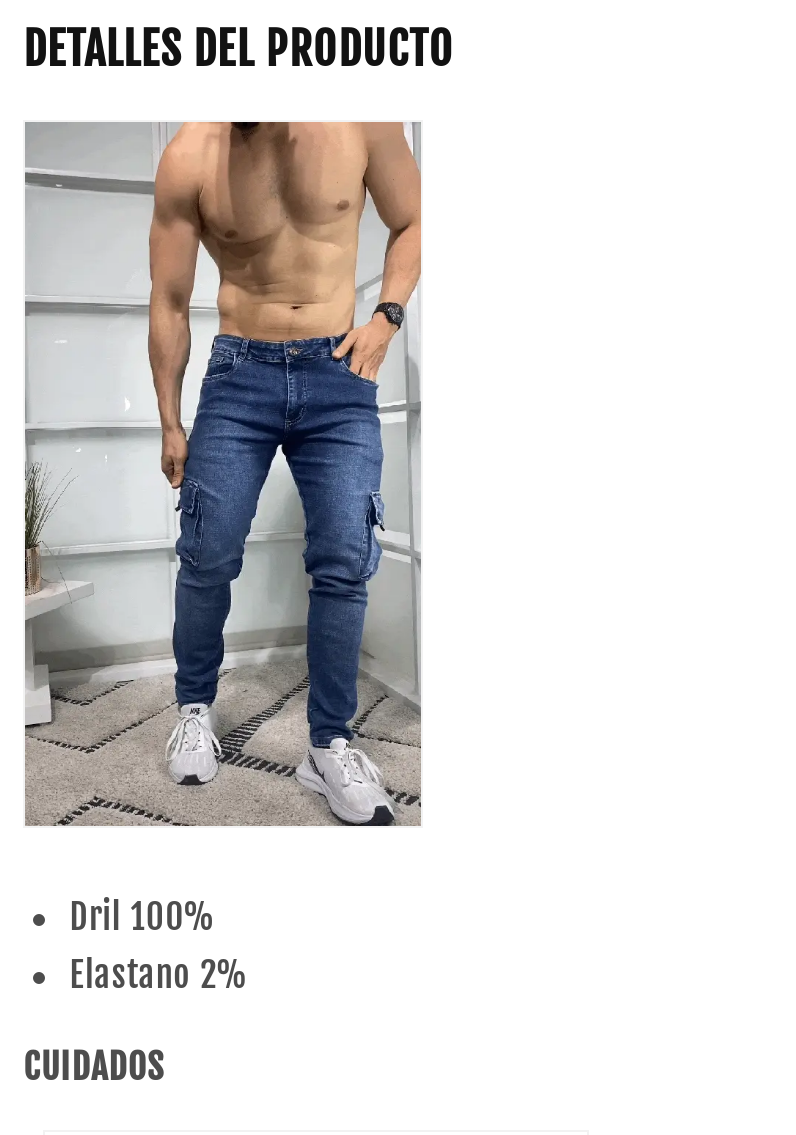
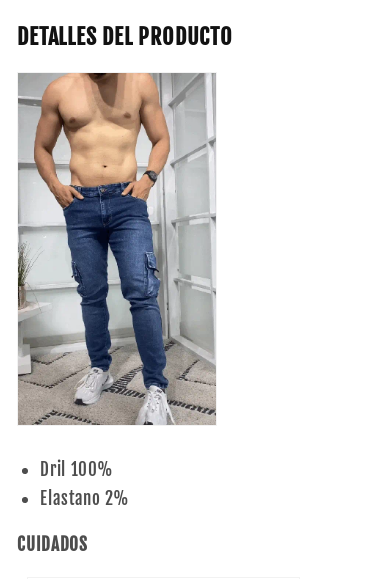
- [image]
+ [image]
